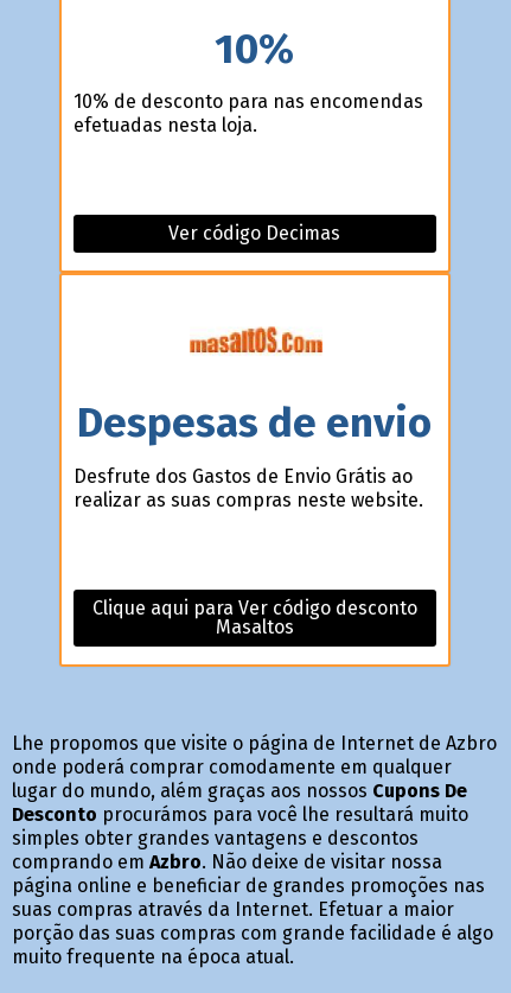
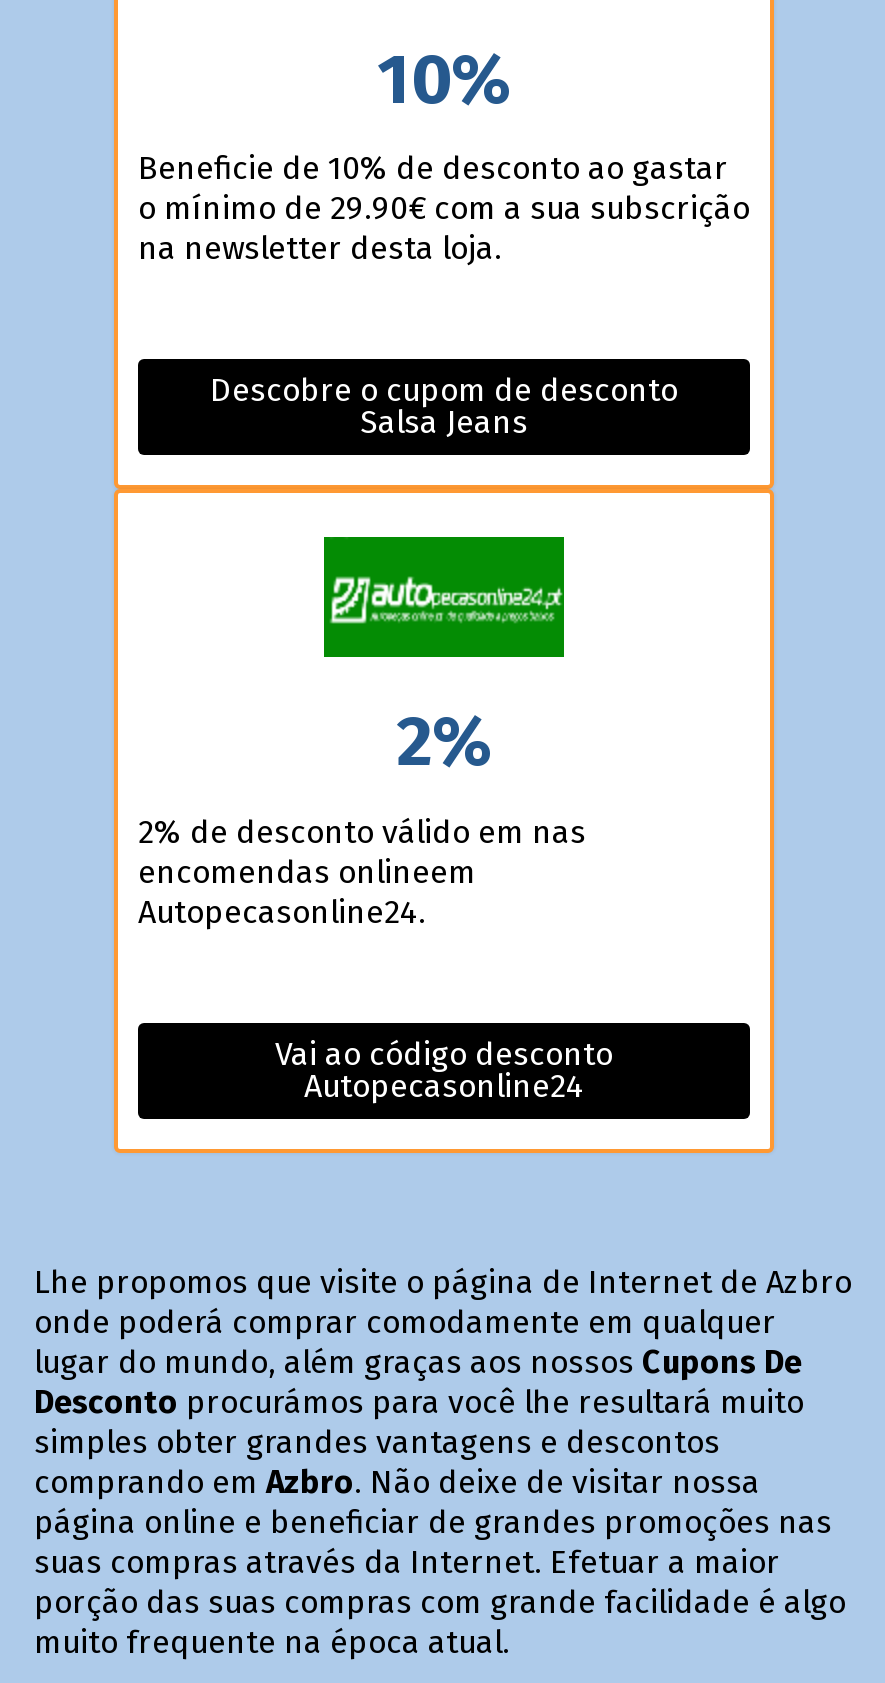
- 10% de desconto para nas encomendas
- efetuadas nesta loja.
+ Beneficie de 10% de desconto ao gastar
+ o mínimo de 29.90€ com a sua subscrição
+ na newsletter desta loja.

- Ver código Decimas
+ Descobre o cupom de desconto
+ Salsa Jeans

- [image]
- Despesas de envio
- Desfrute dos Gastos de Envio Grátis ao
- realizar as suas compras neste website.
+ [image]
+ 2%
+ 2% de desconto válido em nas
+ encomendas onlineem
+ Autopecasonline24.

- Clique aqui para Ver código desconto
- Masaltos
+ Vai ao código desconto
+ Autopecasonline24
